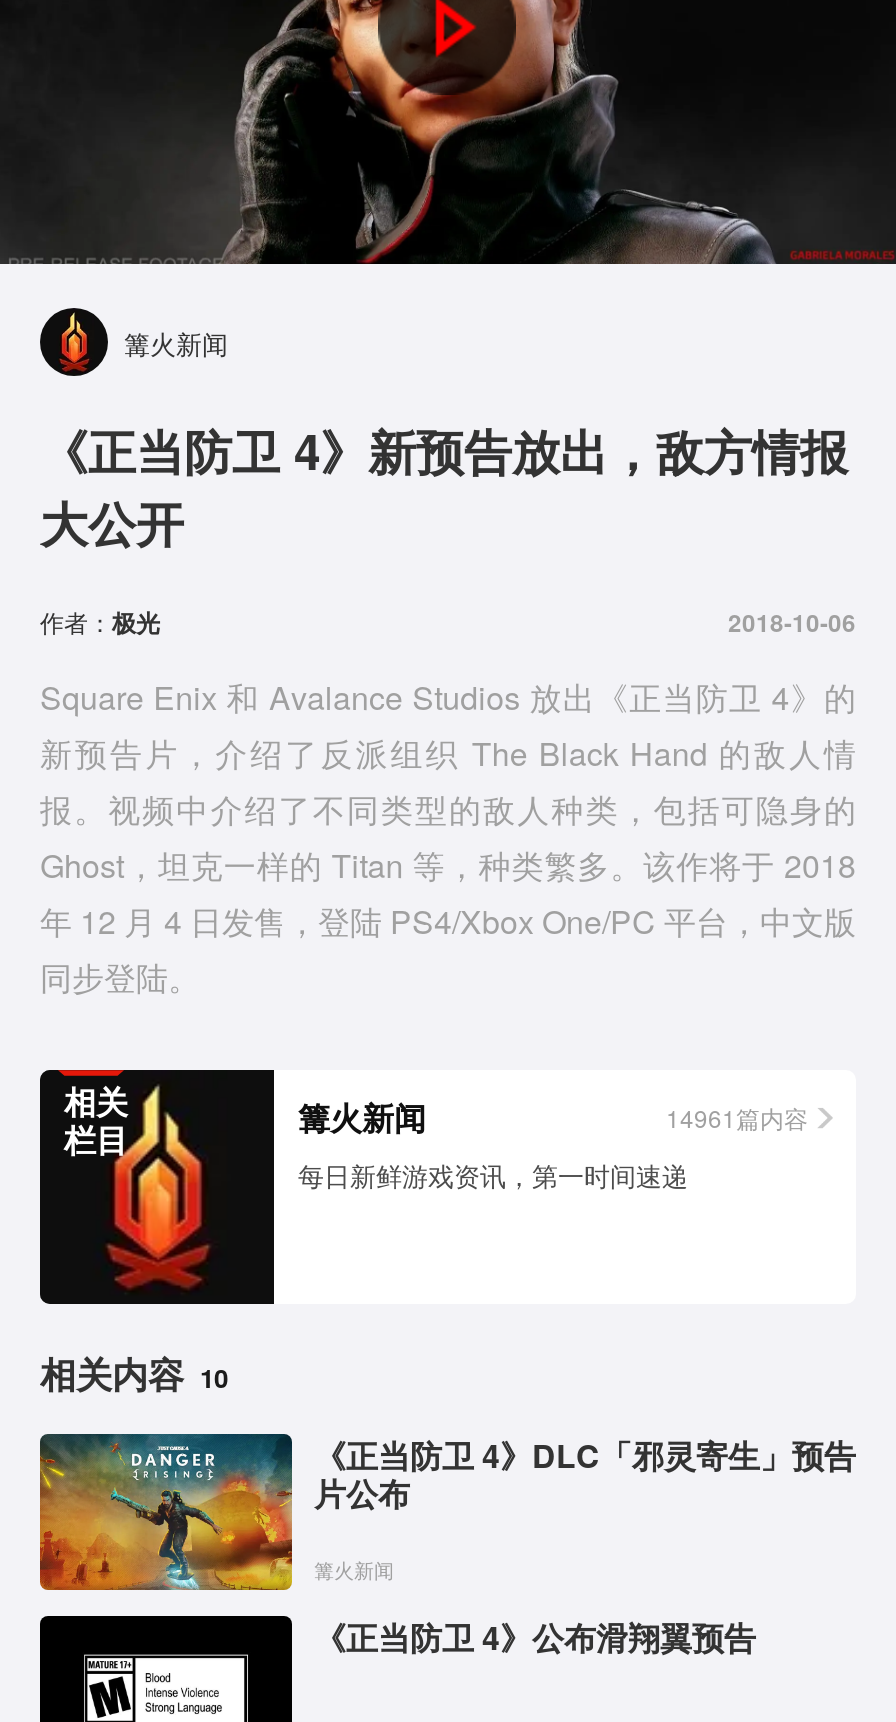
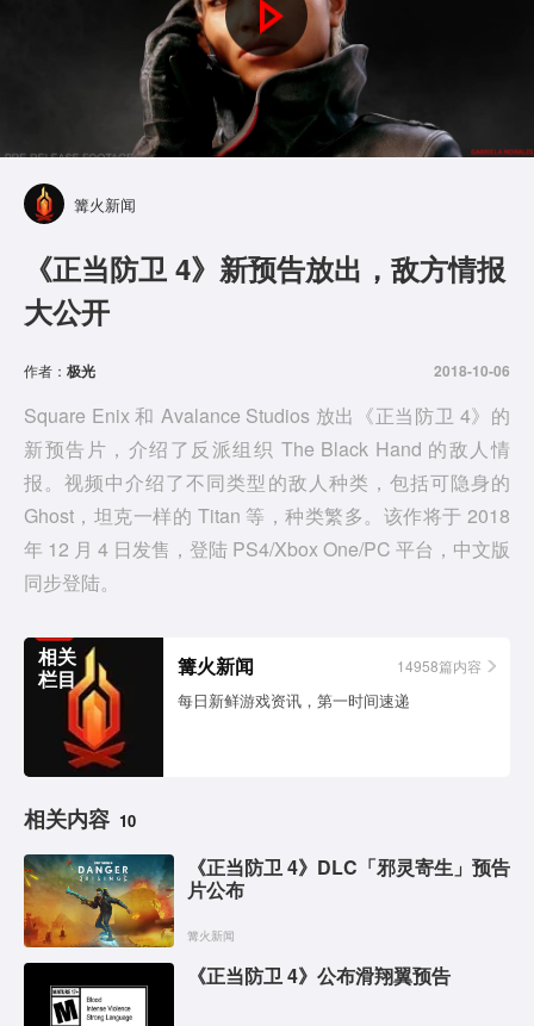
- 14961篇内容
+ 14958篇内容
